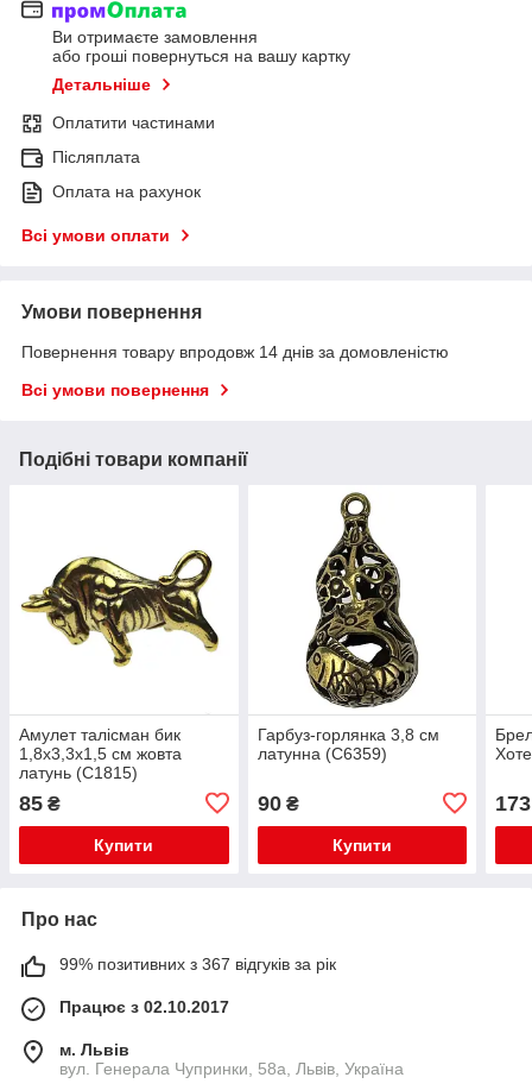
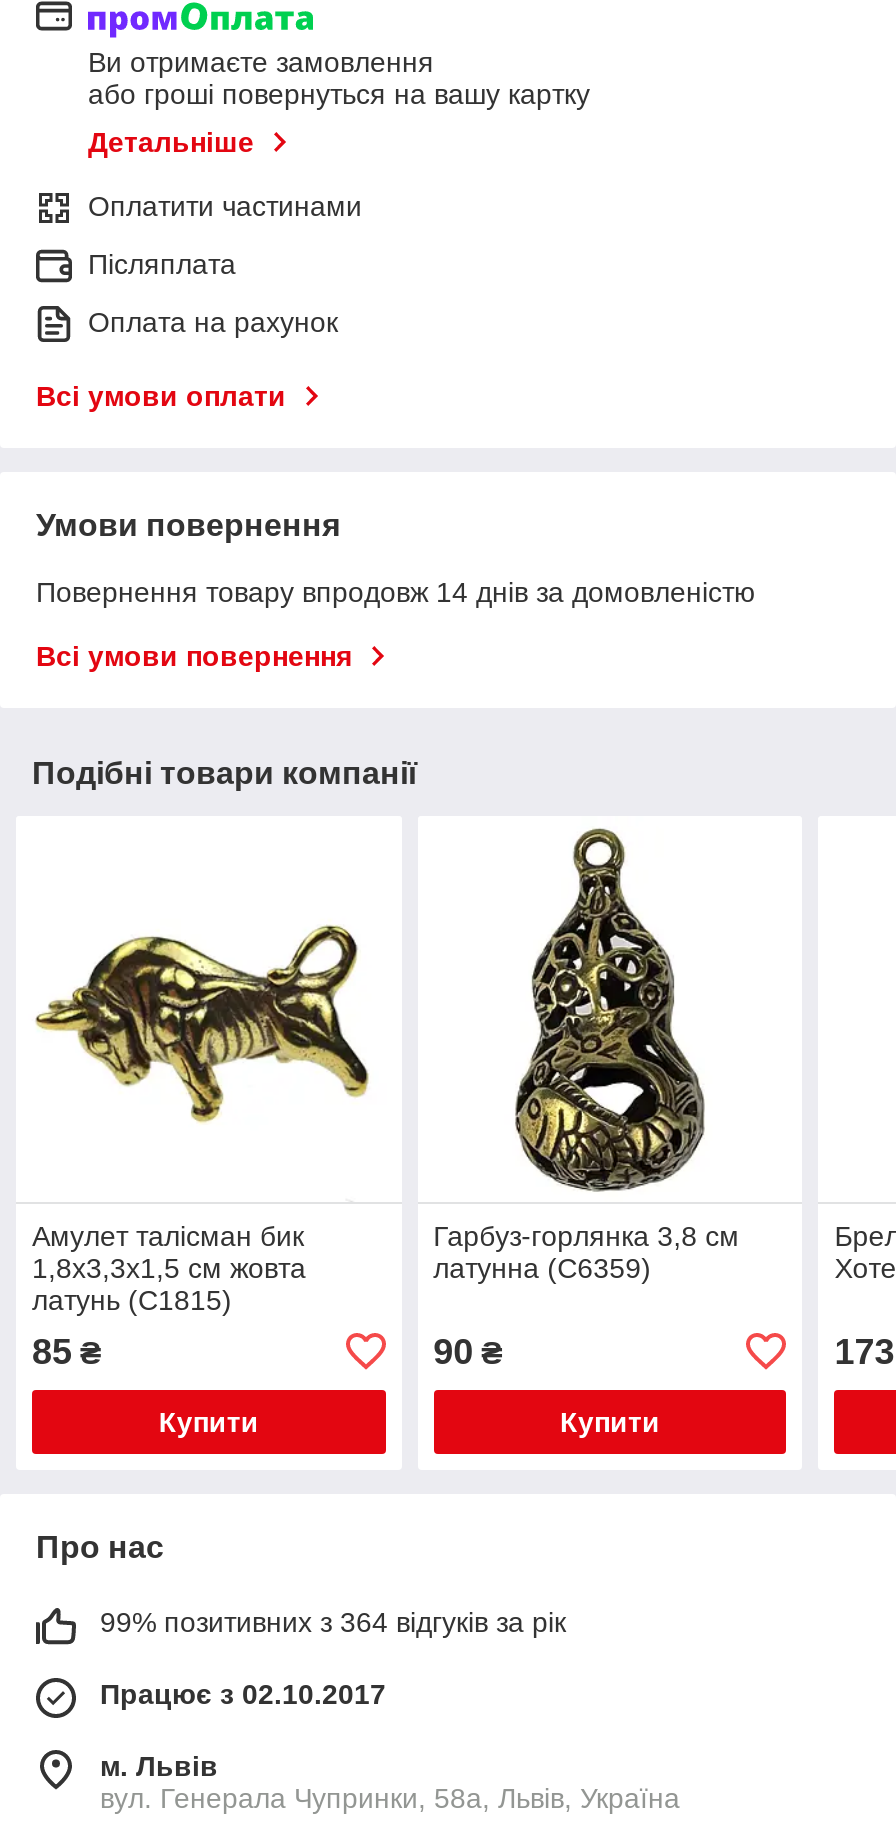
- 99% позитивних з 367 відгуків за рік
+ 99% позитивних з 364 відгуків за рік
